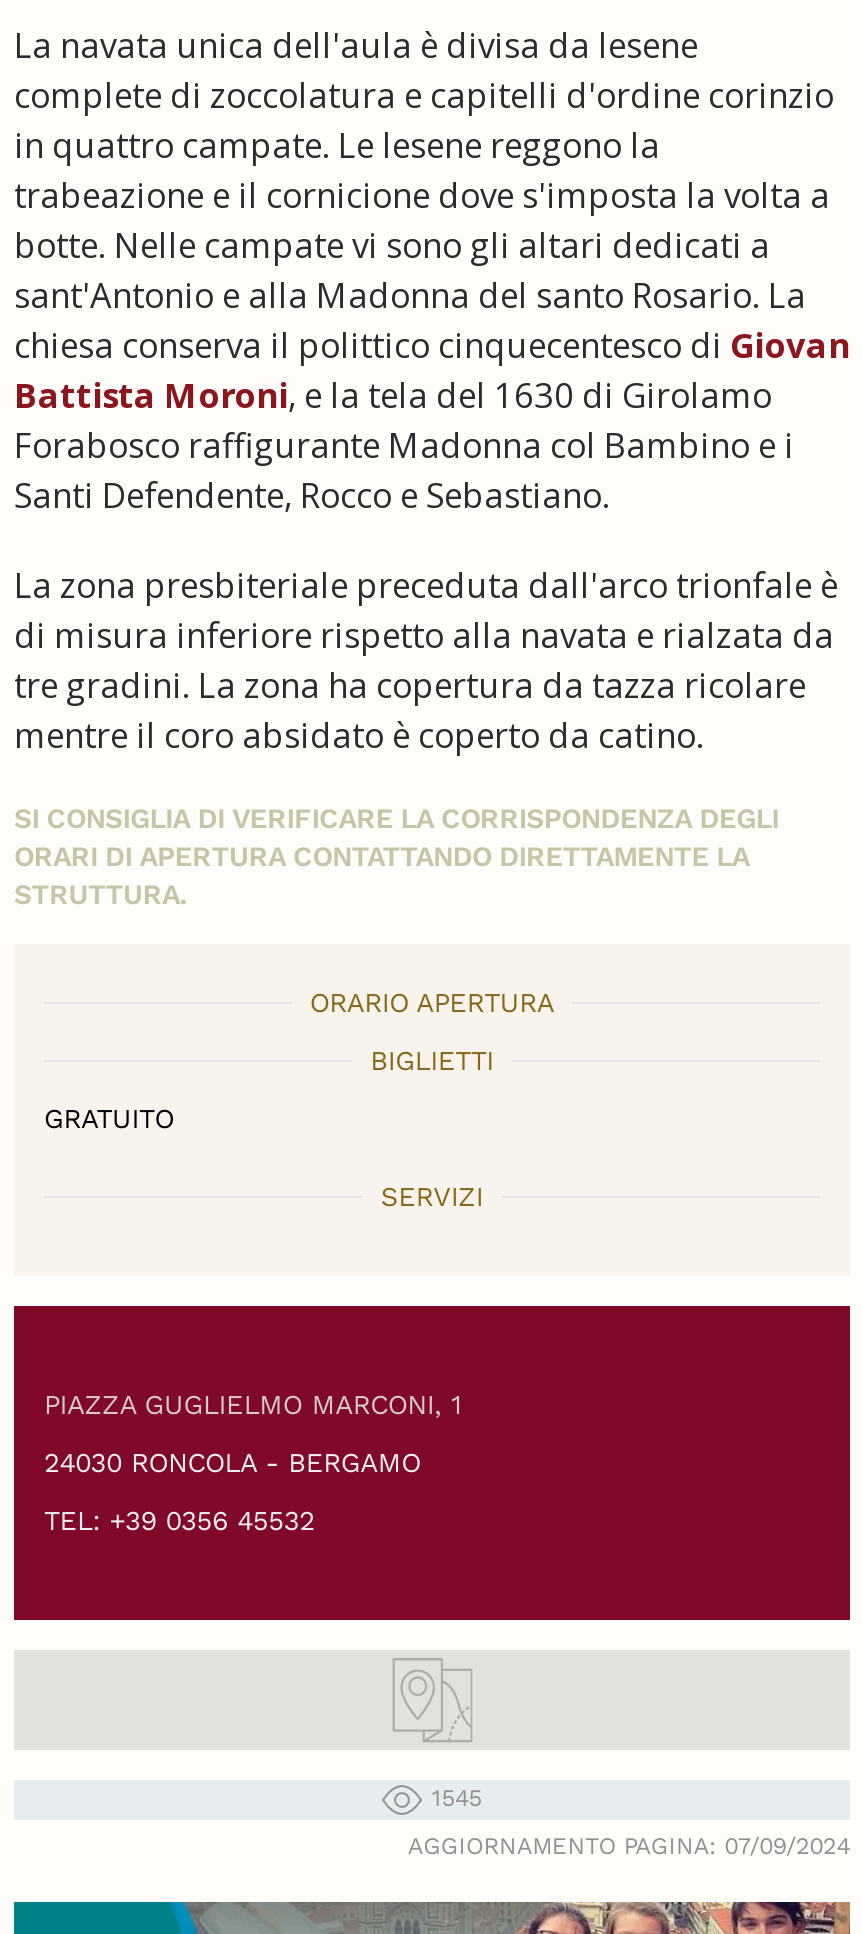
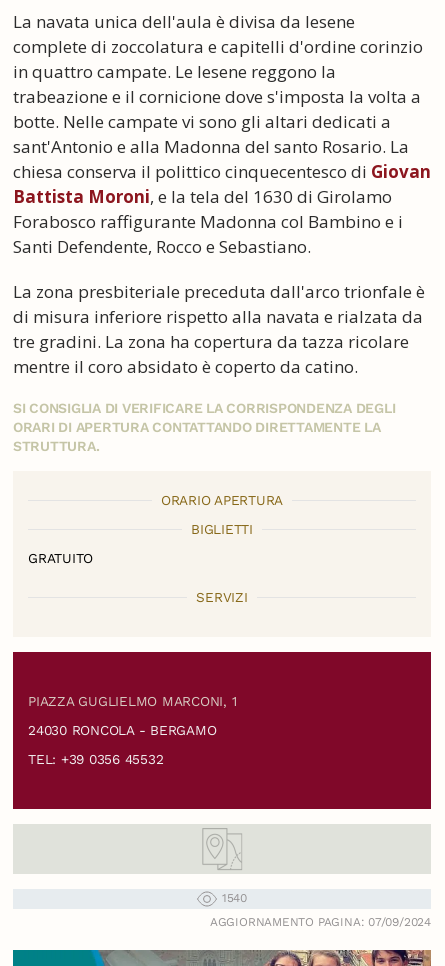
- 1545
+ 1540
